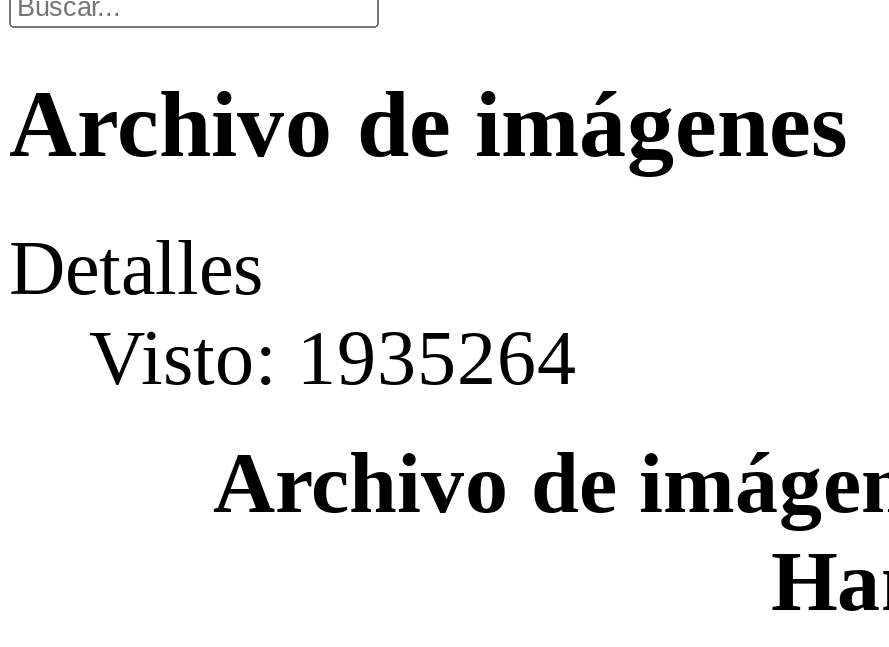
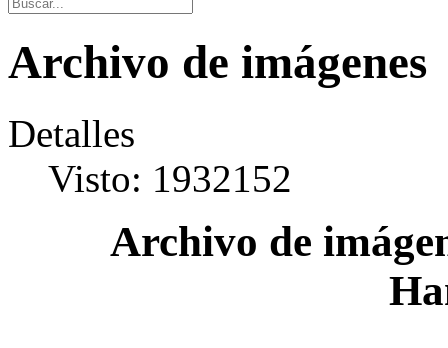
- Visto: 1935264
+ Visto: 1932152
